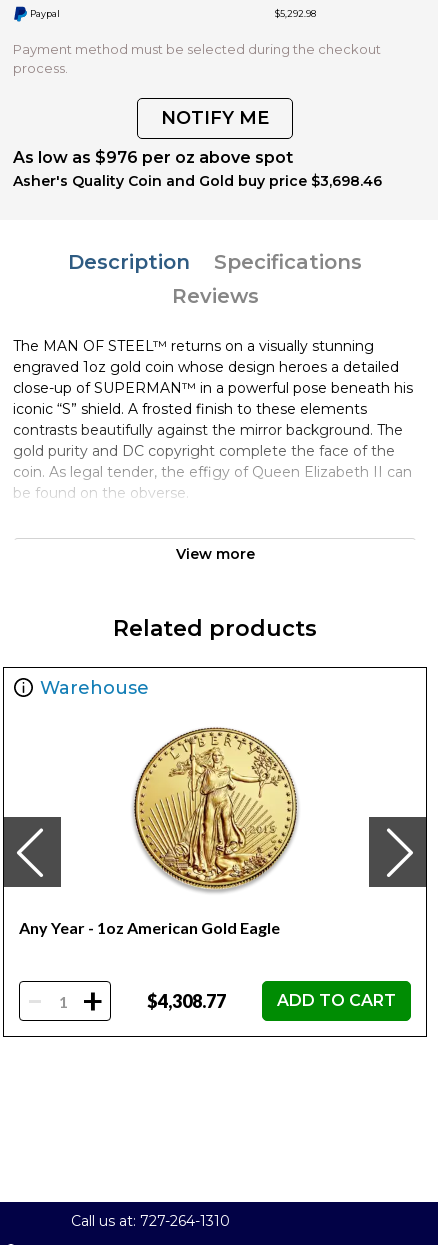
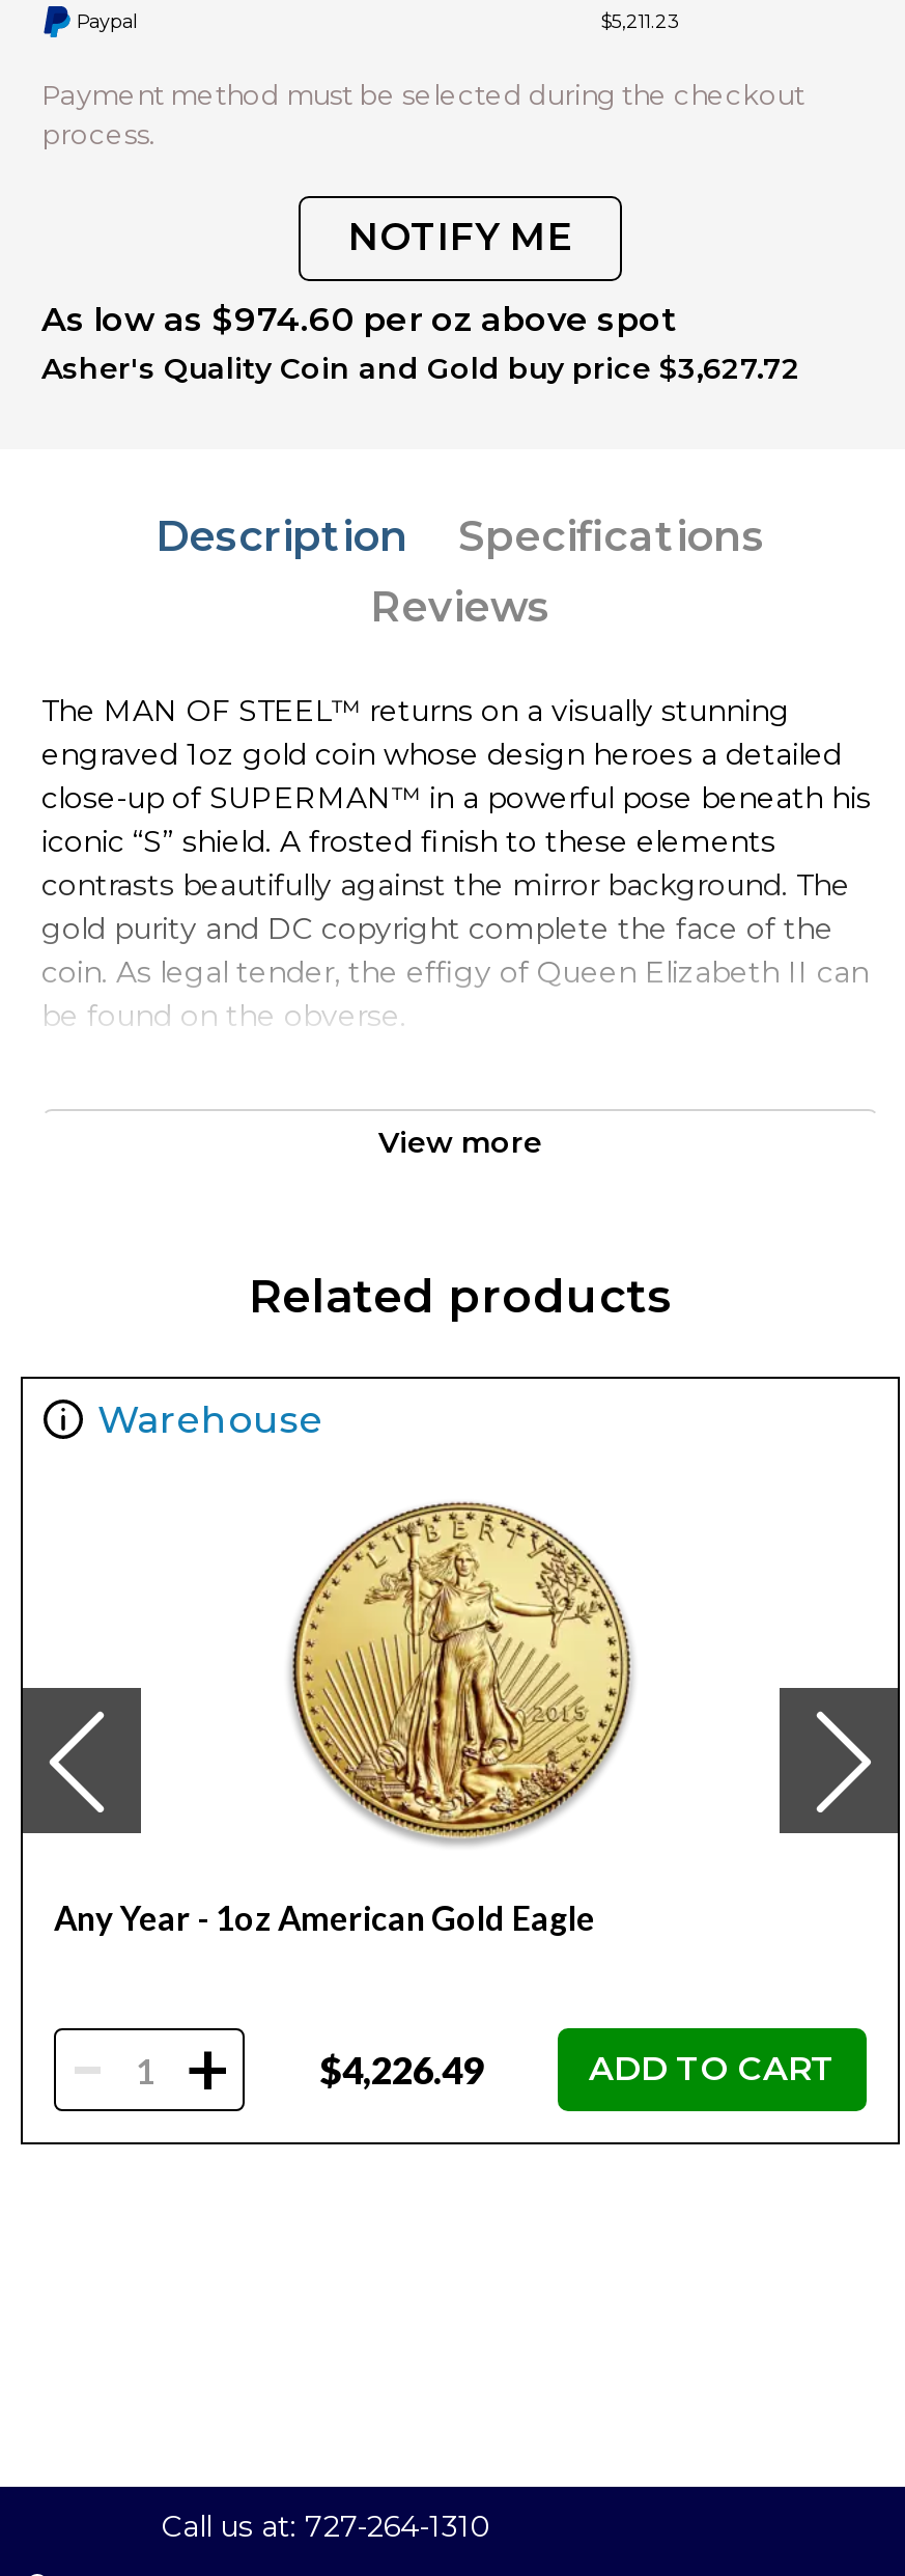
- $5,292.98
+ $5,211.23

- As low as $976 per oz above spot
+ As low as $974.60 per oz above spot

- Asher's Quality Coin and Gold buy price $3,698.46
+ Asher's Quality Coin and Gold buy price $3,627.72

- $4,308.77
+ $4,226.49
